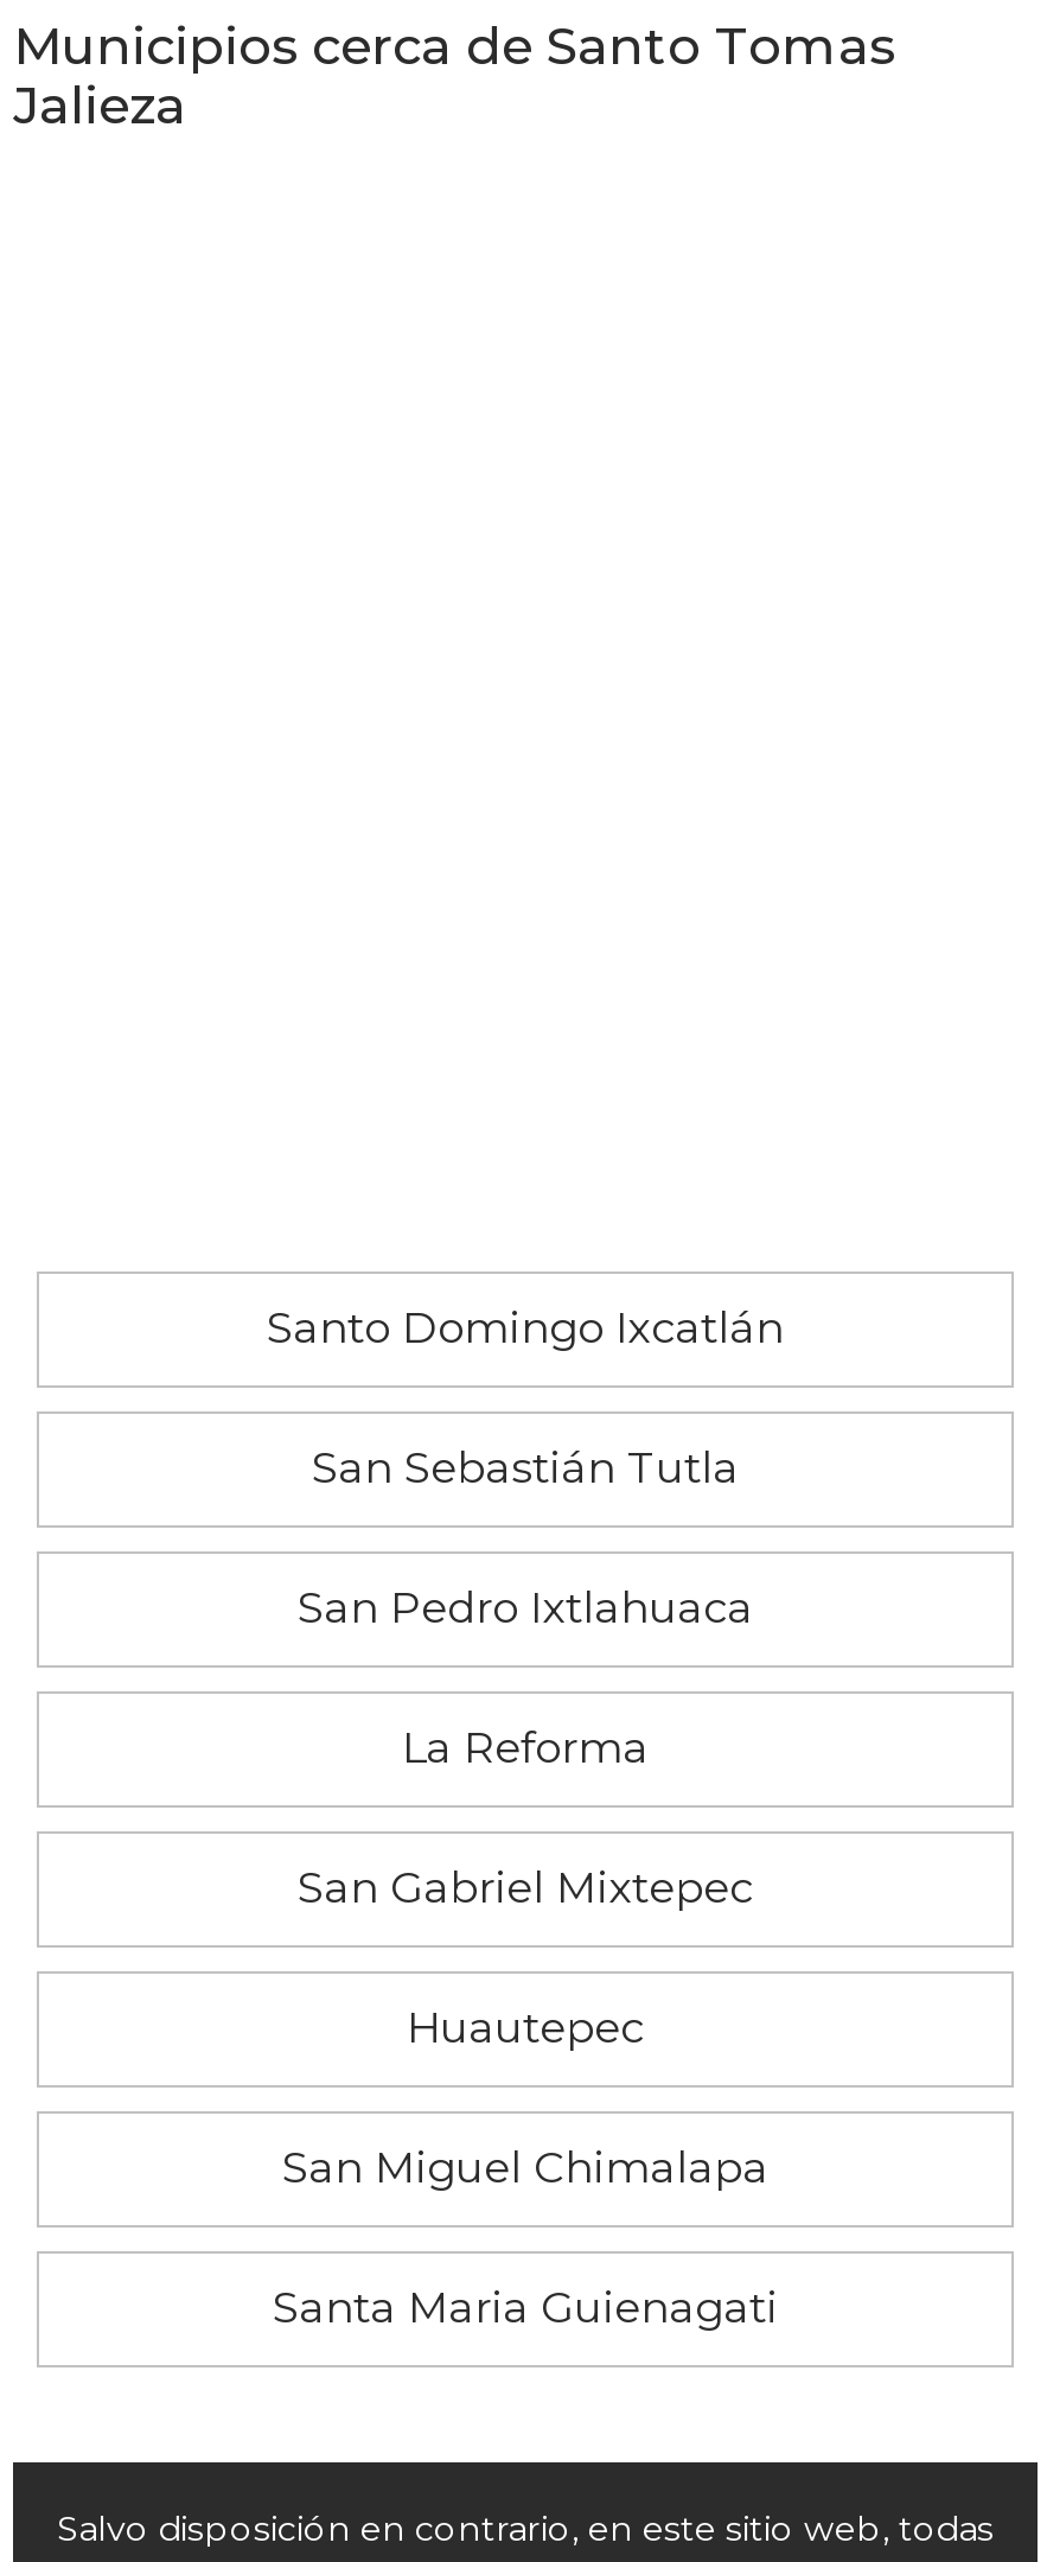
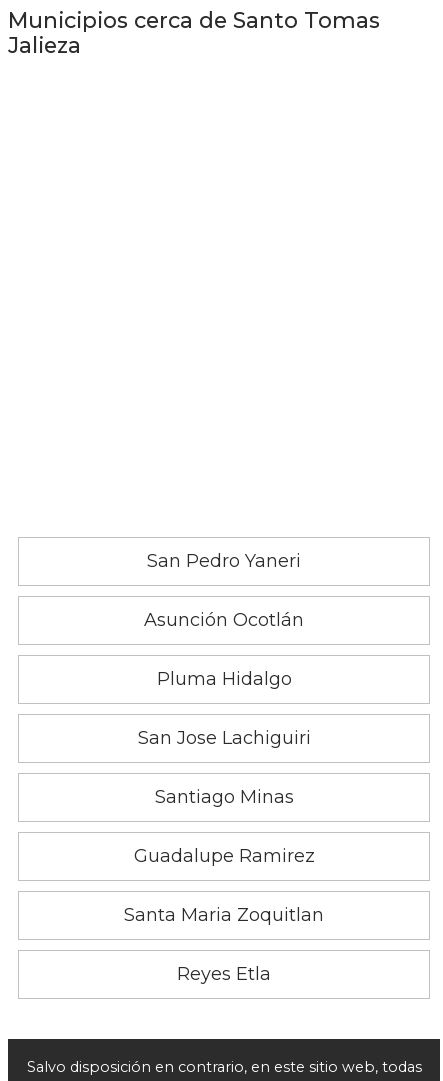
- Santo Domingo Ixcatlán
+ San Pedro Yaneri

- San Sebastián Tutla
+ Asunción Ocotlán

- San Pedro Ixtlahuaca
+ Pluma Hidalgo

- La Reforma
+ San Jose Lachiguiri

- San Gabriel Mixtepec
+ Santiago Minas

- Huautepec
+ Guadalupe Ramirez

- San Miguel Chimalapa
+ Santa Maria Zoquitlan

- Santa Maria Guienagati
+ Reyes Etla
